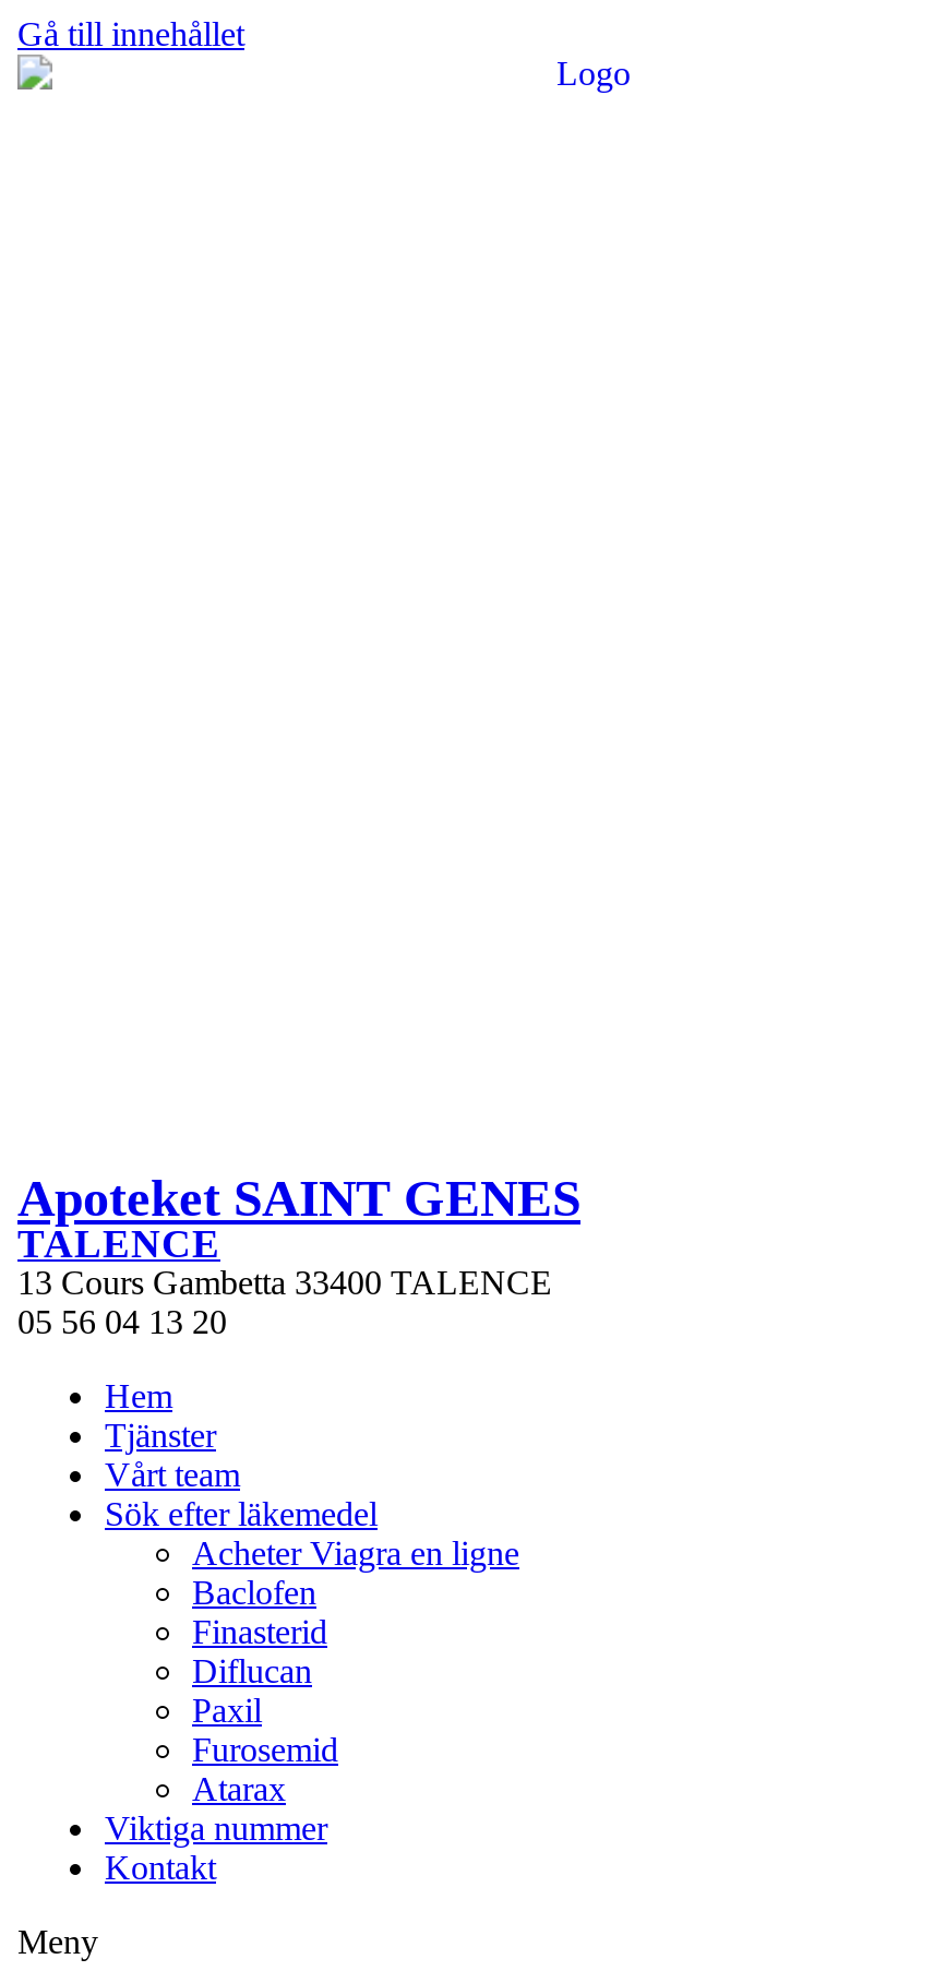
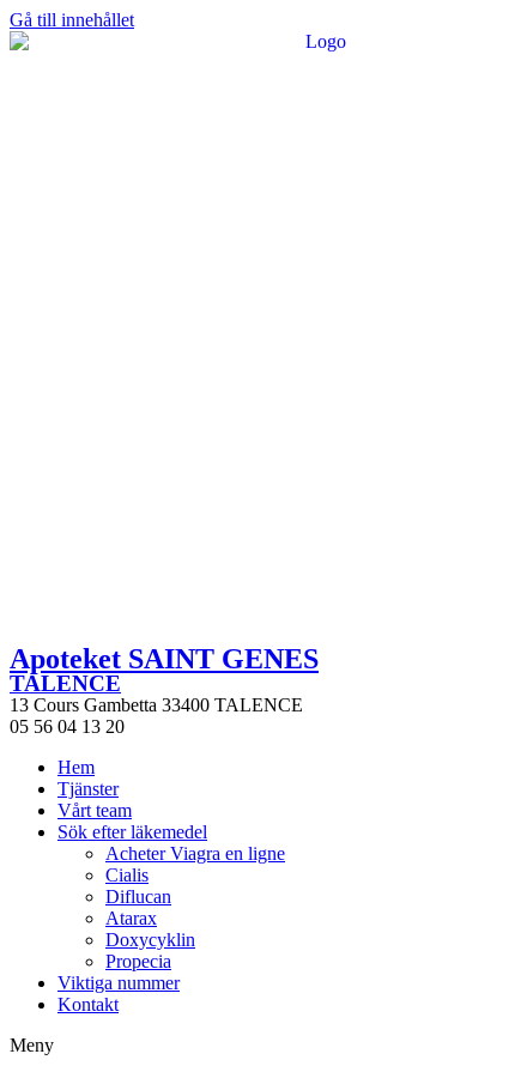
- Baclofen
- Finasterid
+ Cialis

- Paxil
- Furosemid

moved up: Atarax

+ Doxycyklin
+ Propecia
